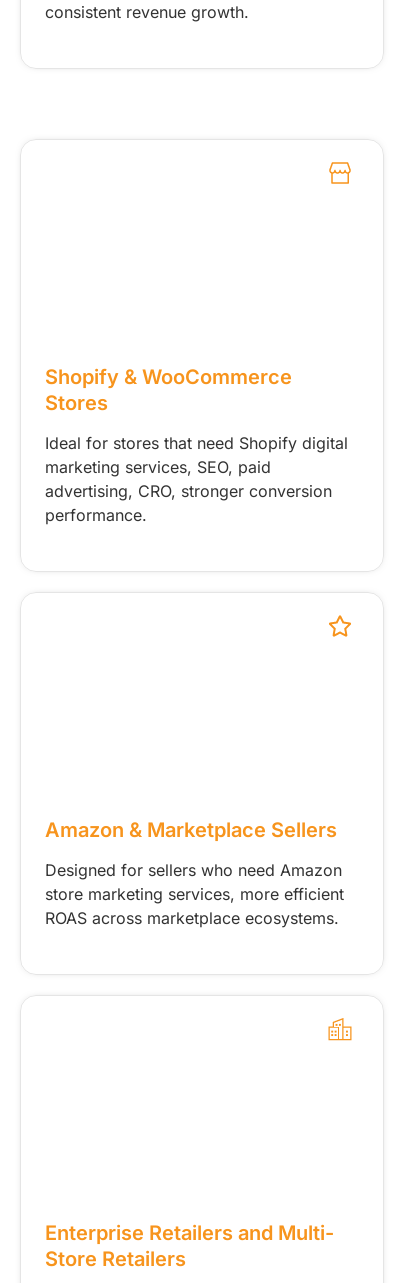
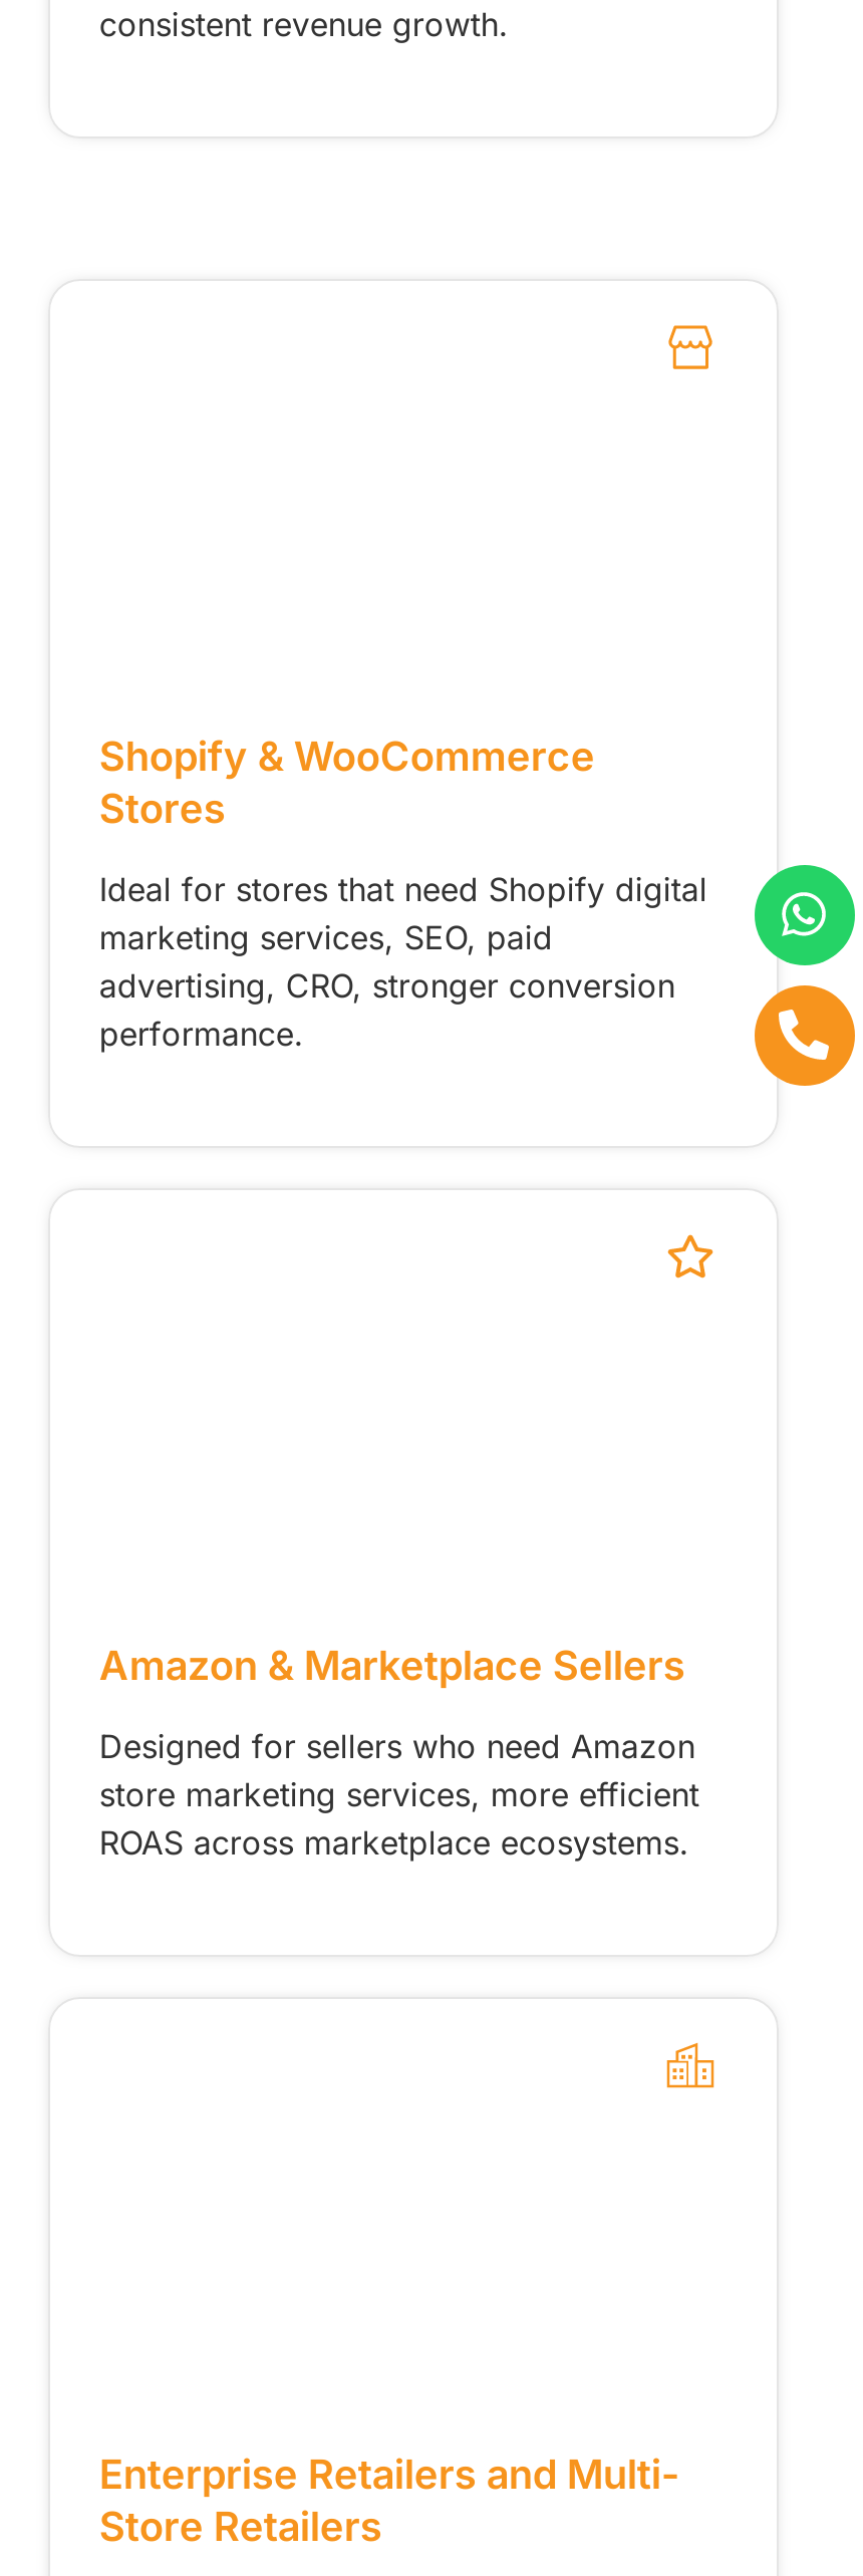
+ [image]

+ [image]
